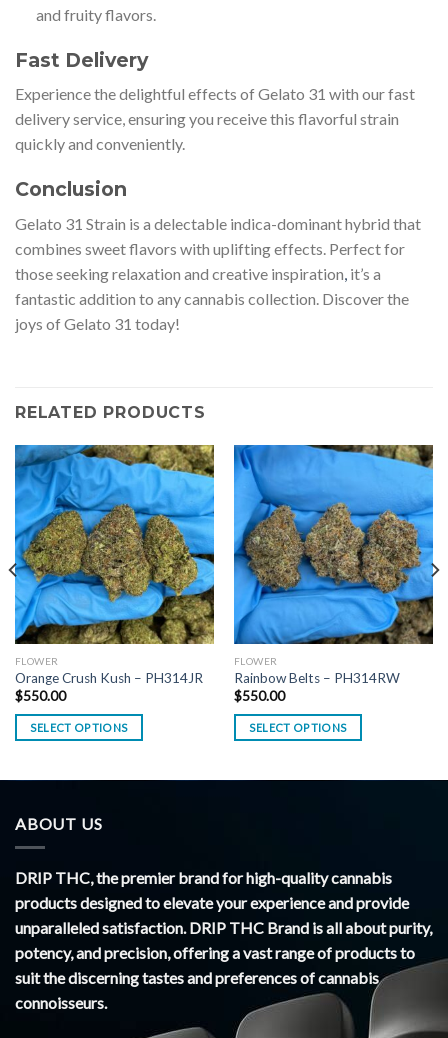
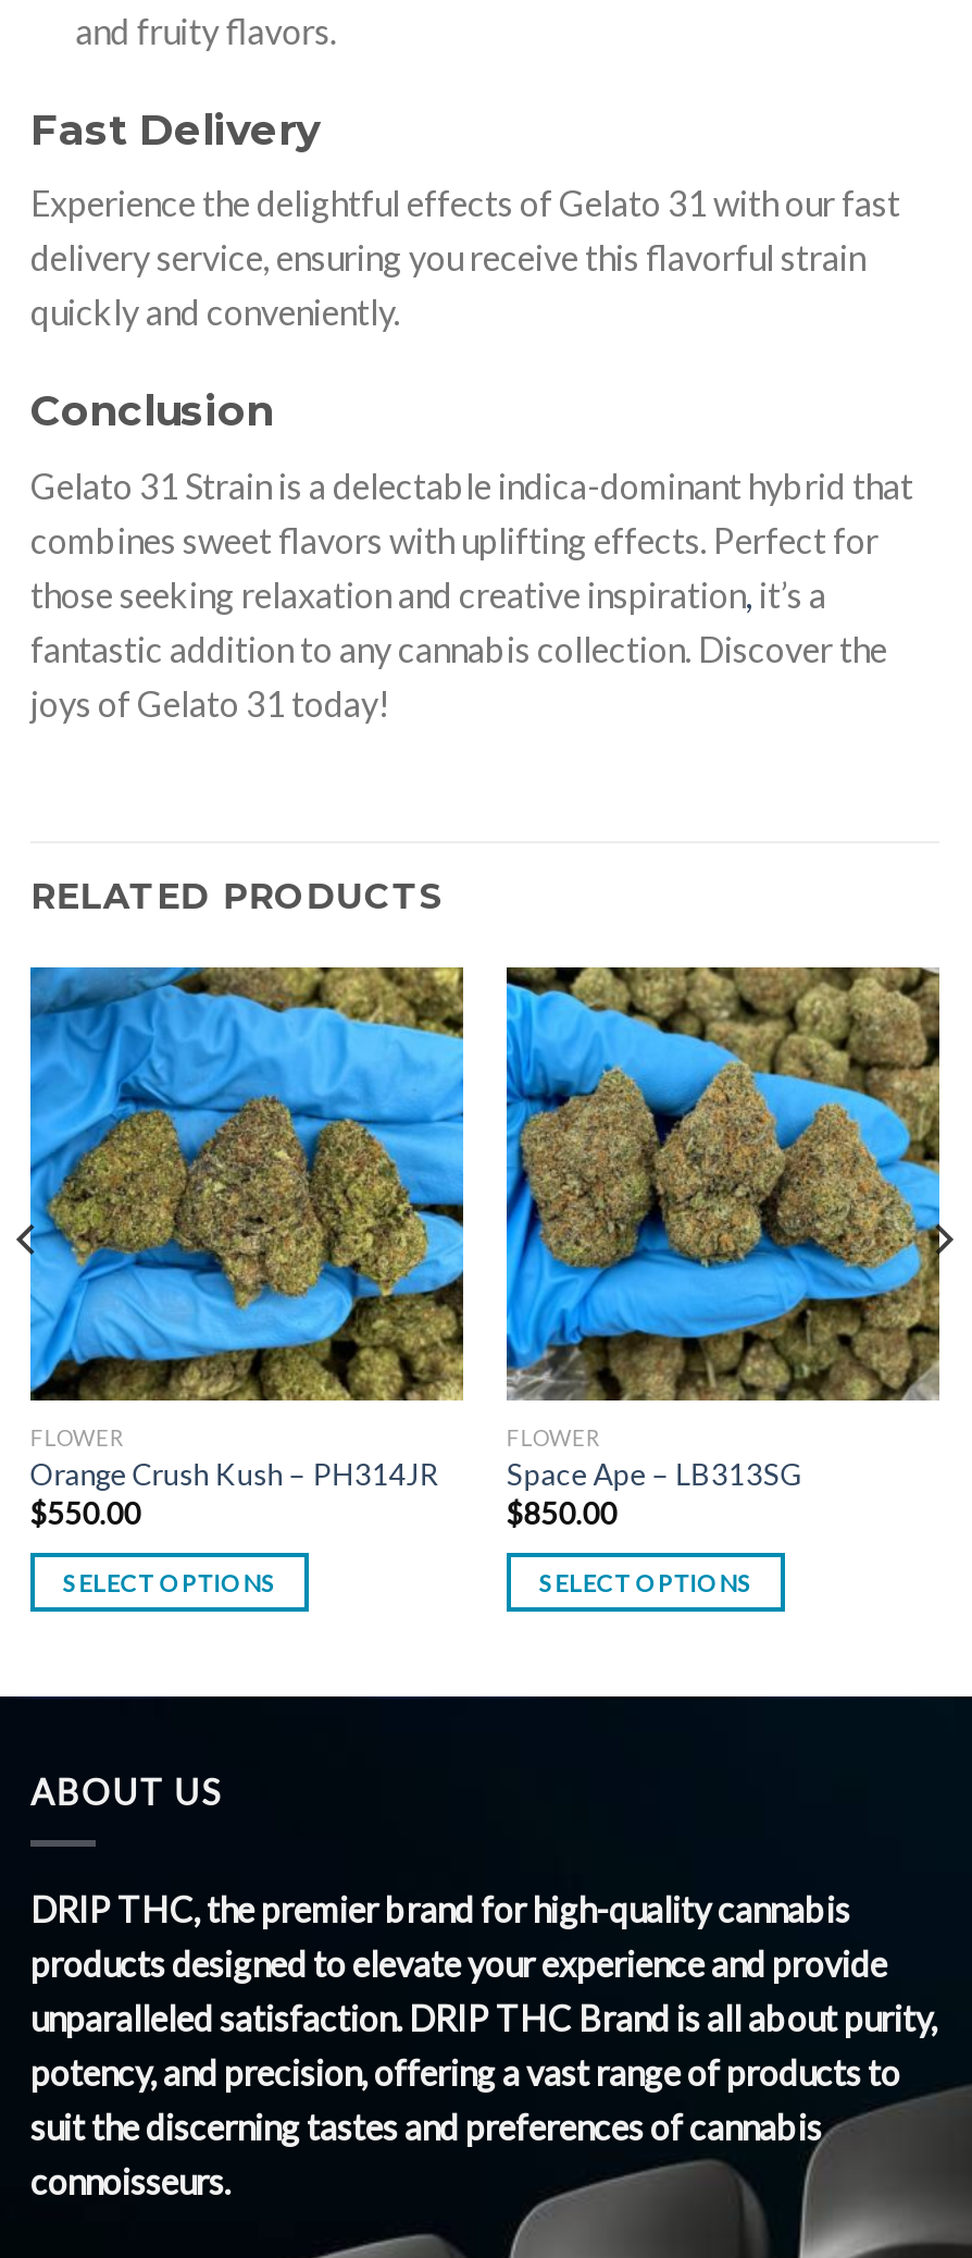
- [image]
- Rainbow Belts – PH314RW
- $550.00
+ [image]
+ Space Ape – LB313SG
+ $850.00
